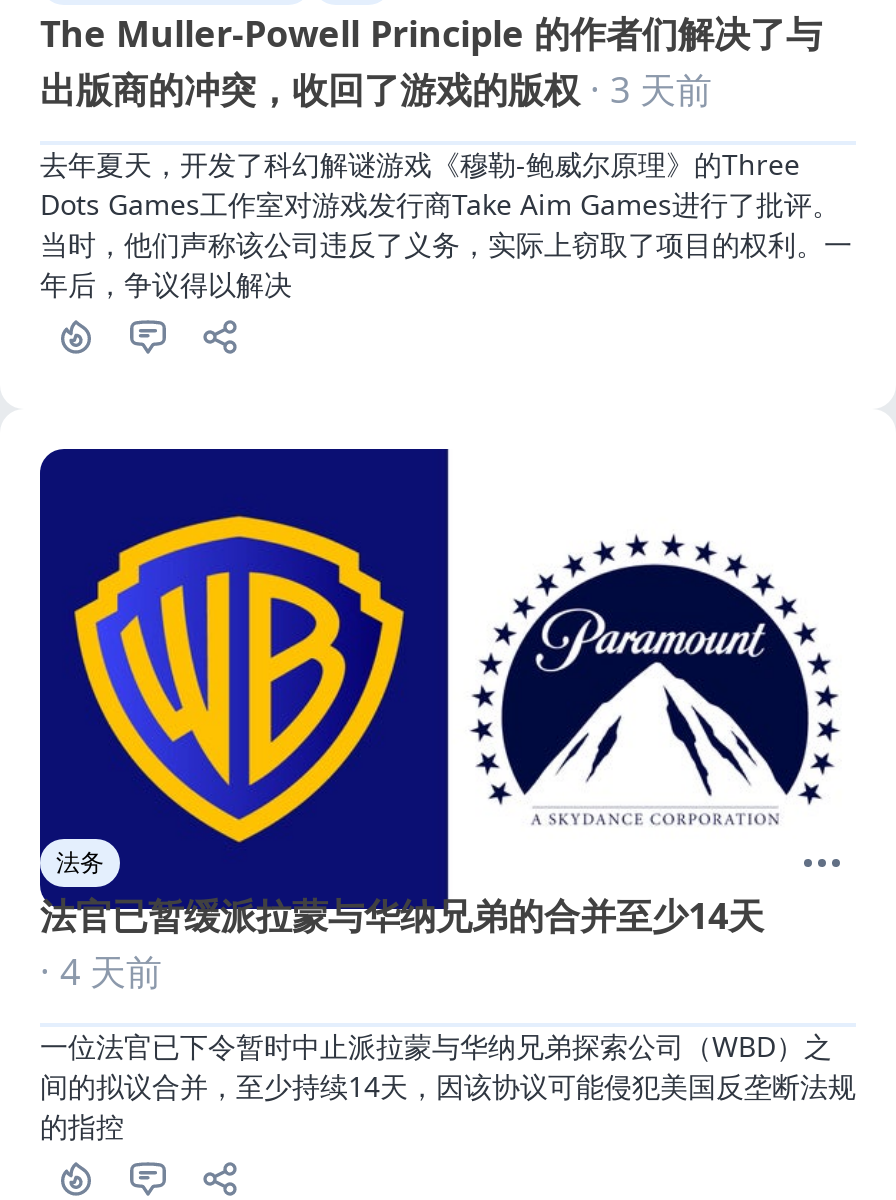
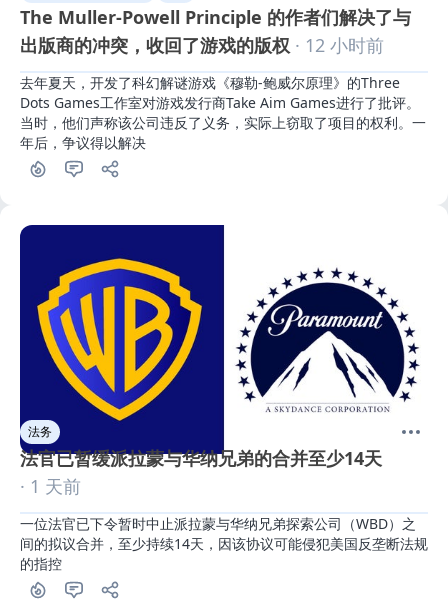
- 出版商的冲突，收回了游戏的版权· 3 天前
+ 出版商的冲突，收回了游戏的版权· 12 小时前

- · 4 天前
+ · 1 天前
